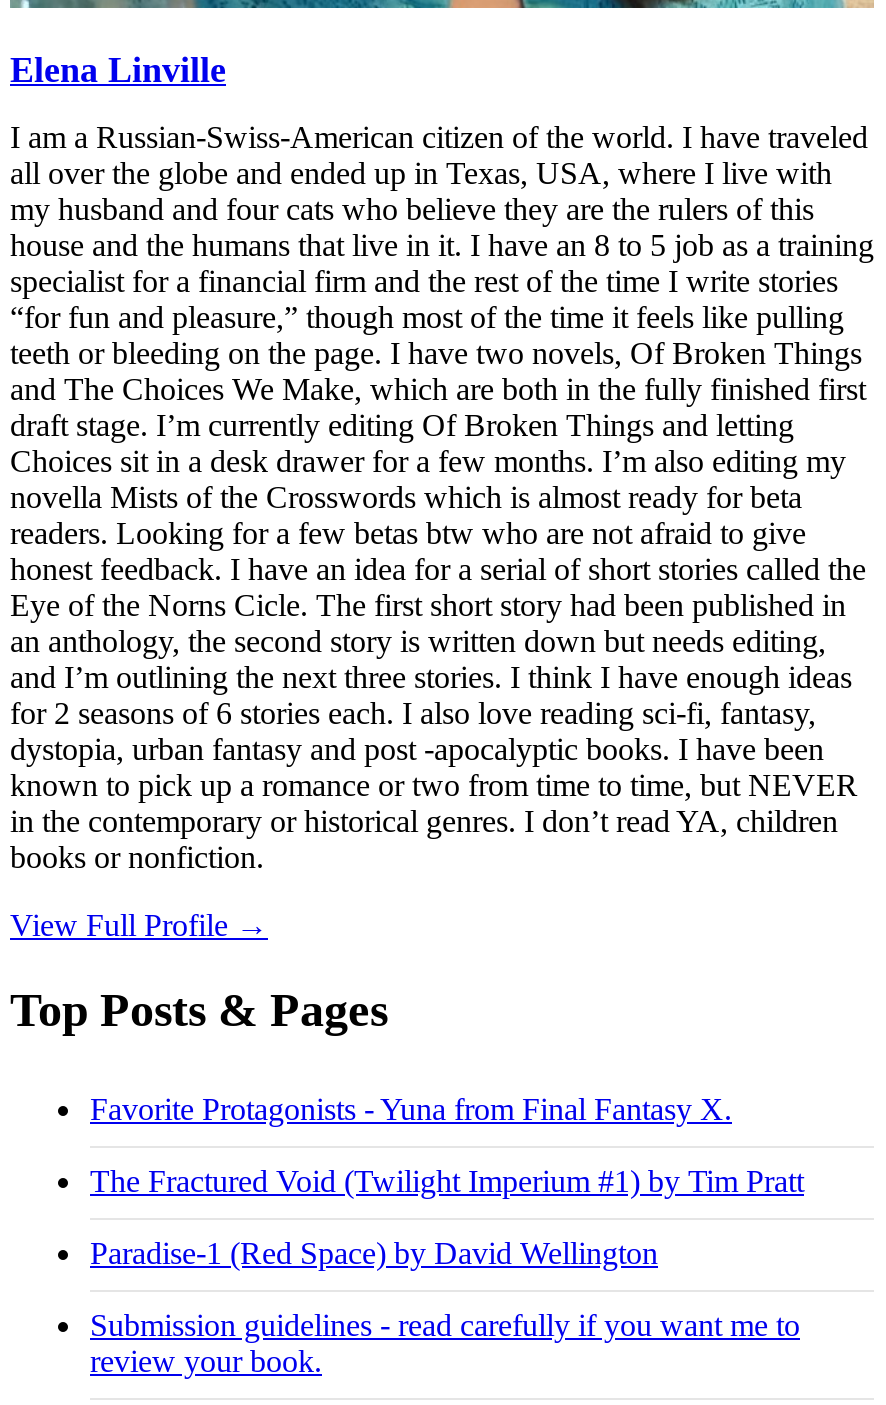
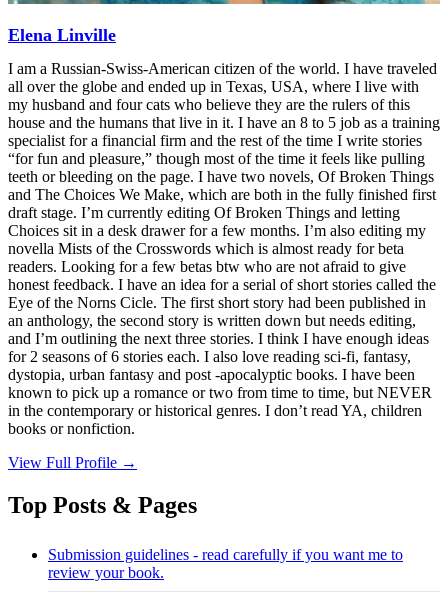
- Favorite Protagonists - Yuna from Final Fantasy X.
- The Fractured Void (Twilight Imperium #1) by Tim Pratt
- Paradise-1 (Red Space) by David Wellington
